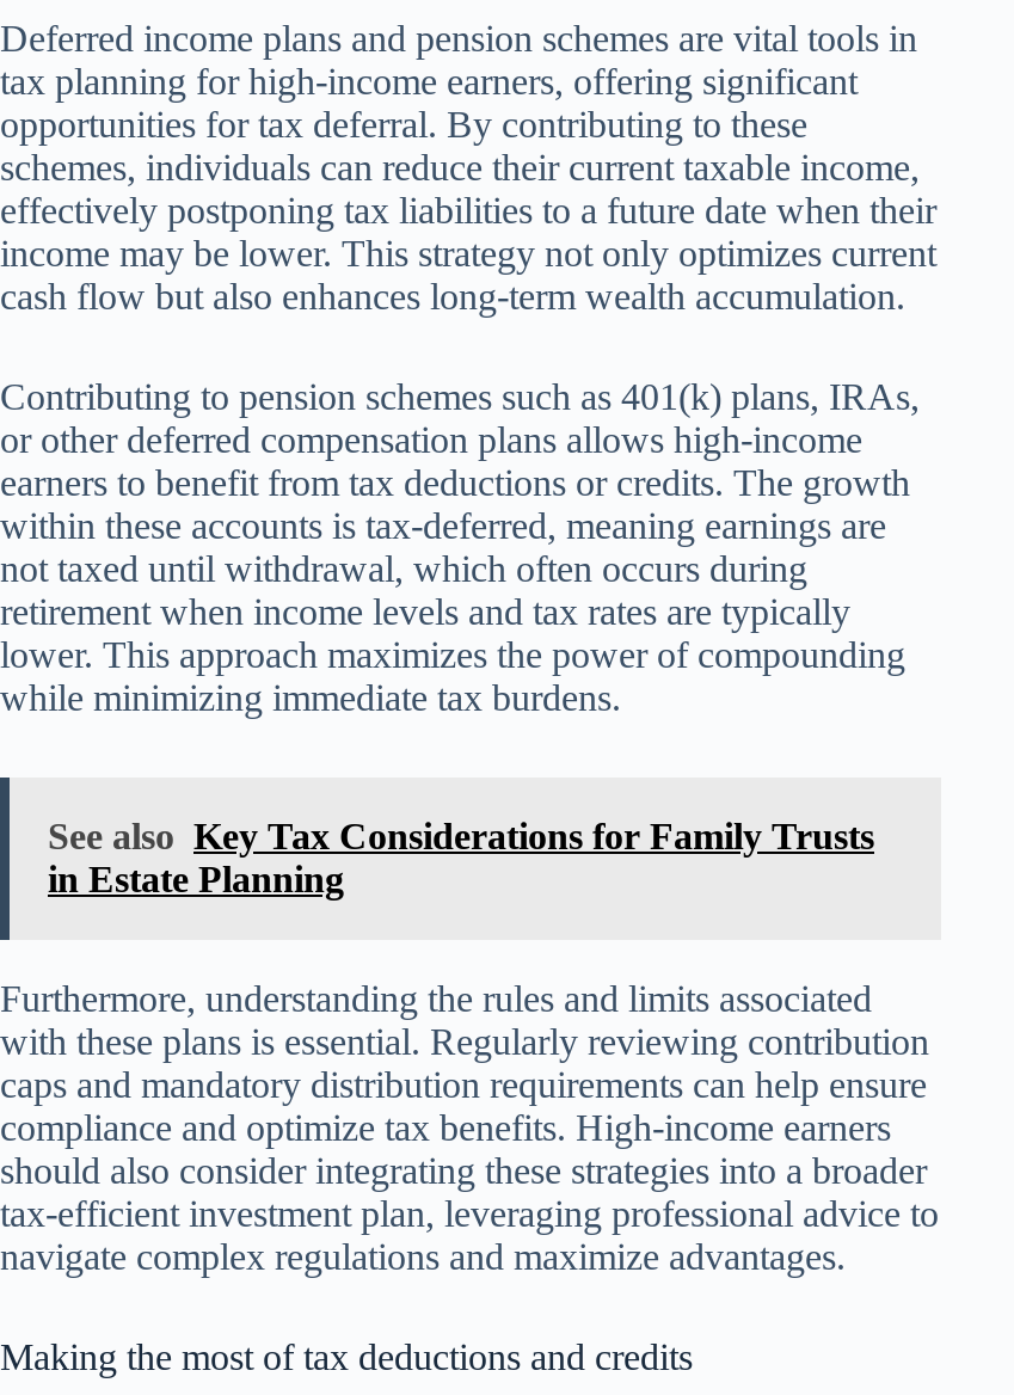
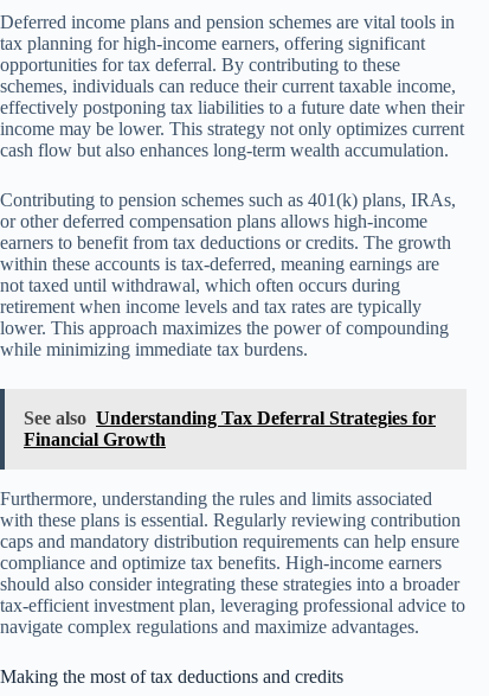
- See also Key Tax Considerations for Family Trusts
- in Estate Planning
+ See also Understanding Tax Deferral Strategies for
+ Financial Growth
